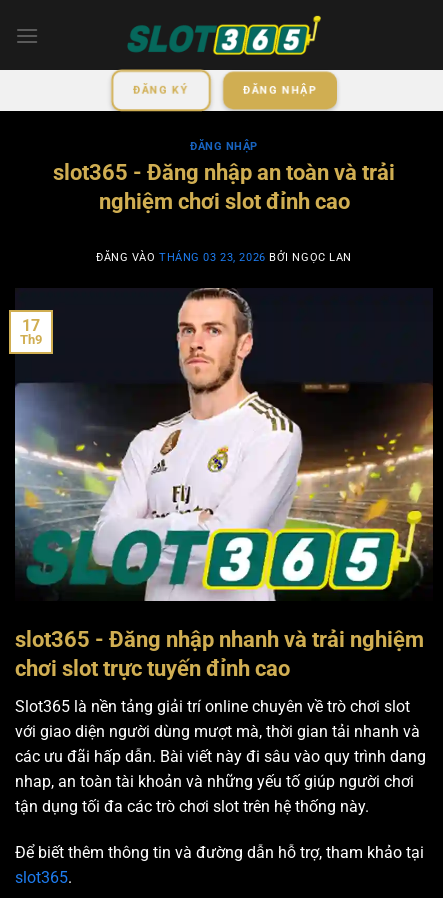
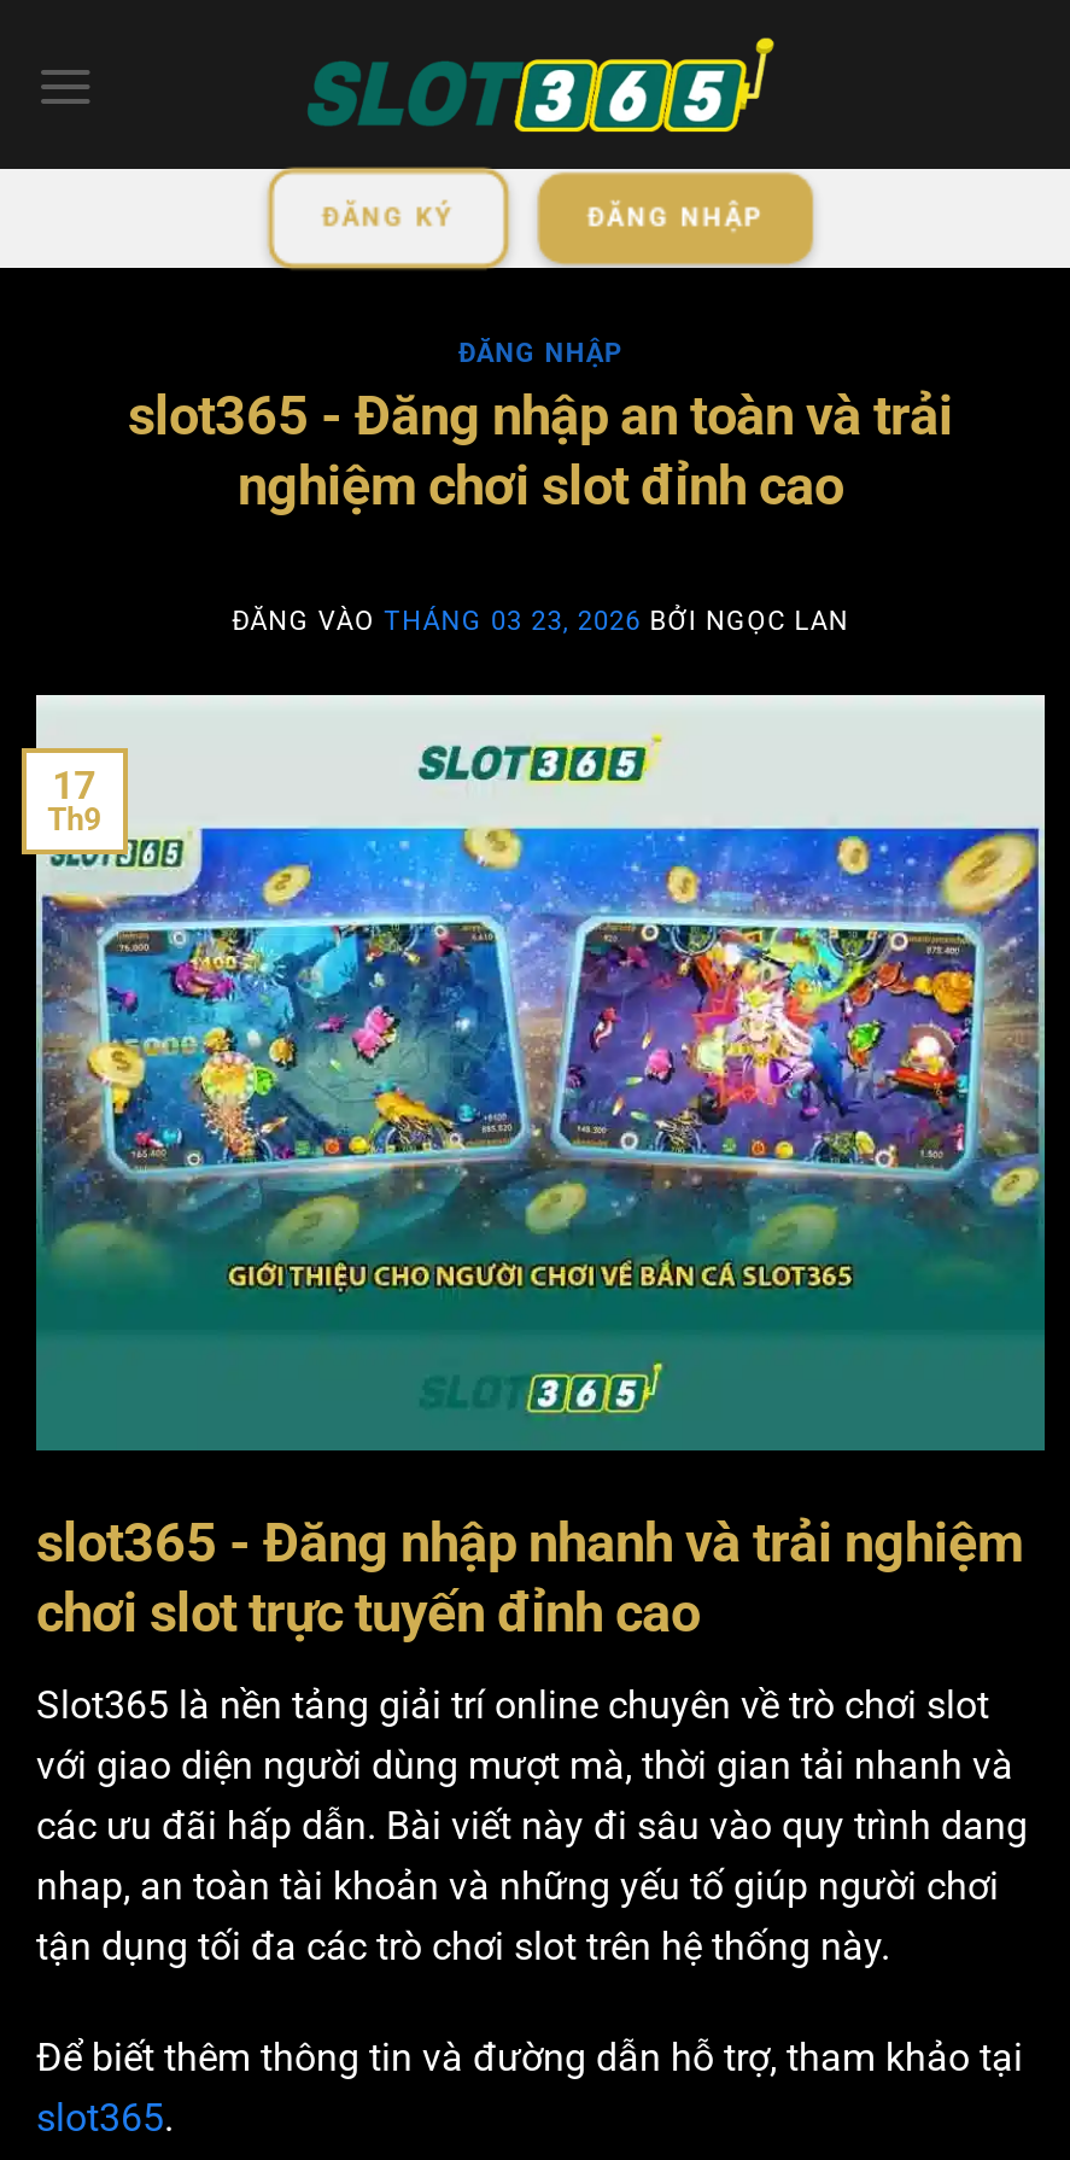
- [image]
+ [image]
